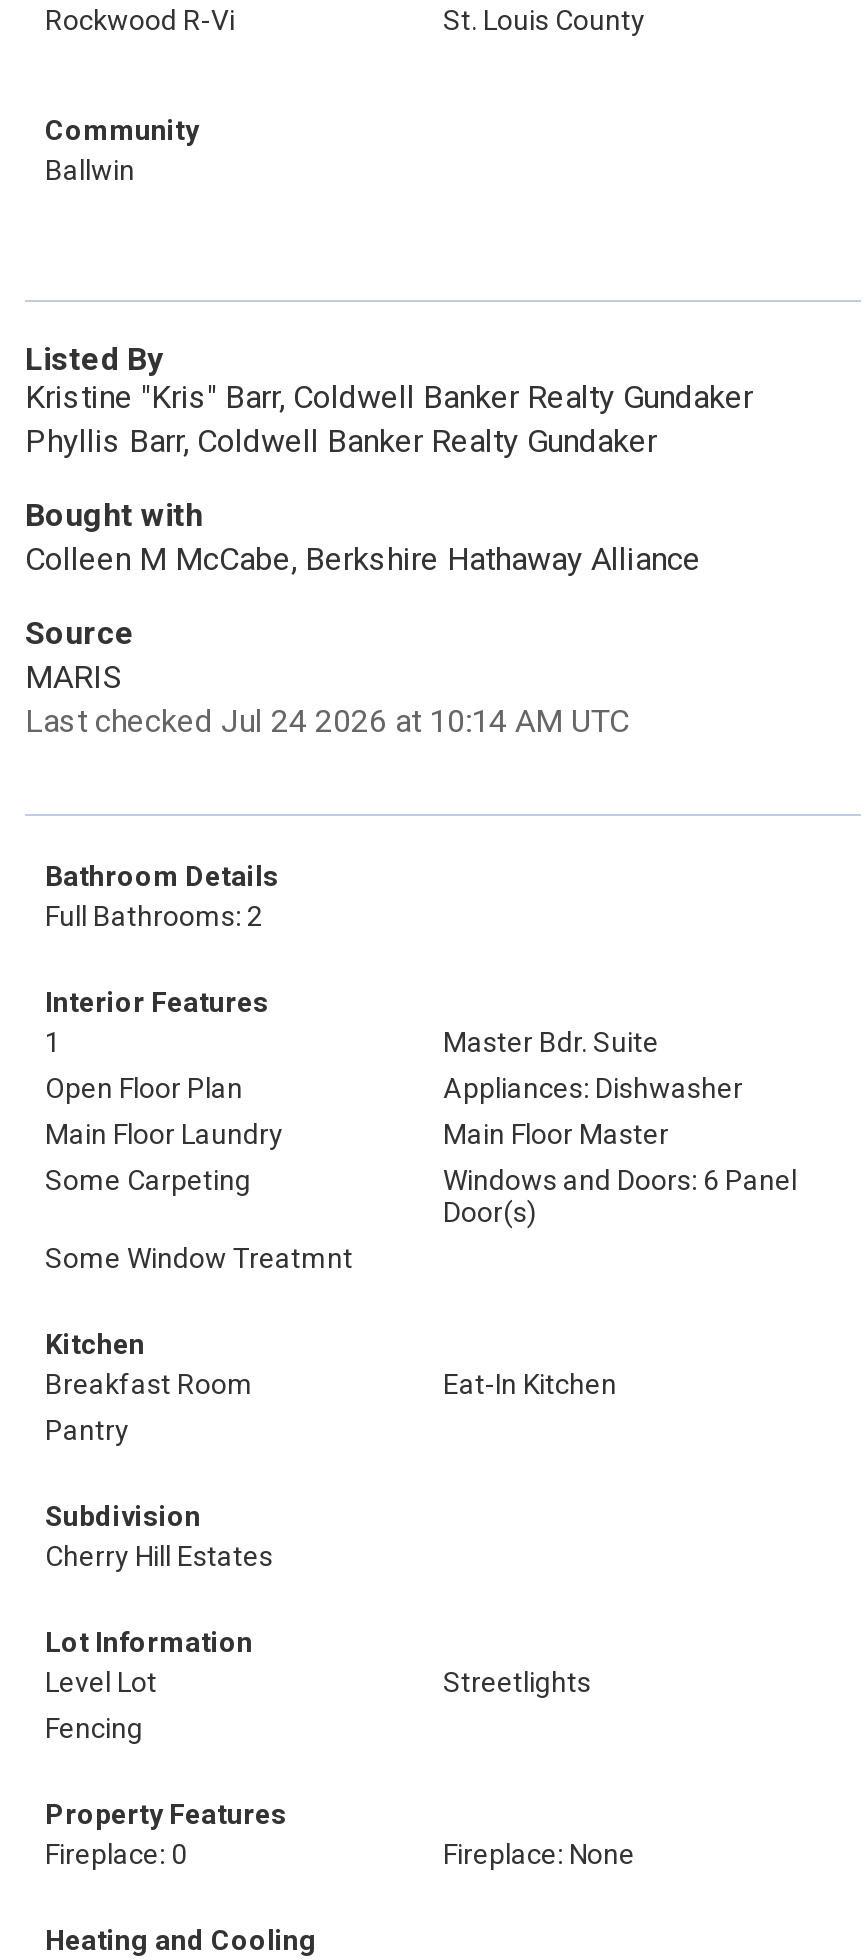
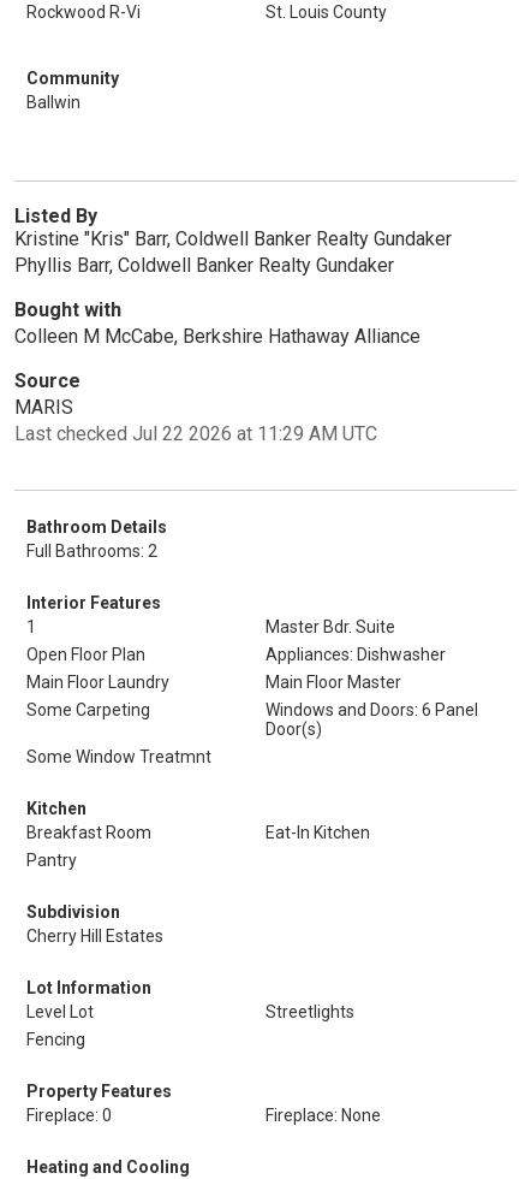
- Last checked Jul 24 2026 at 10:14 AM UTC
+ Last checked Jul 22 2026 at 11:29 AM UTC
